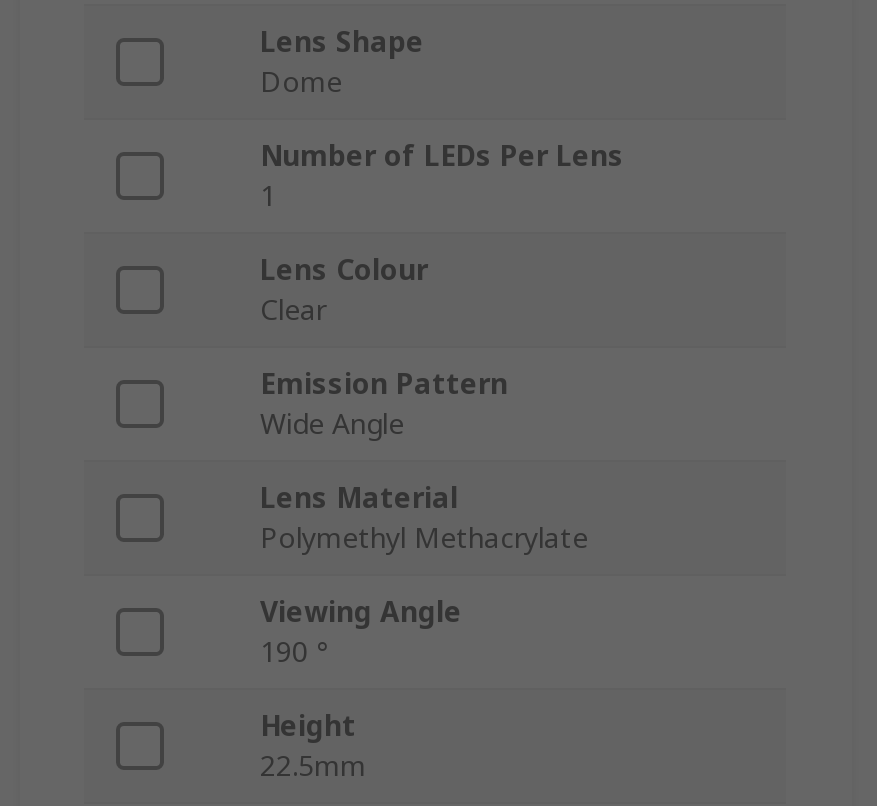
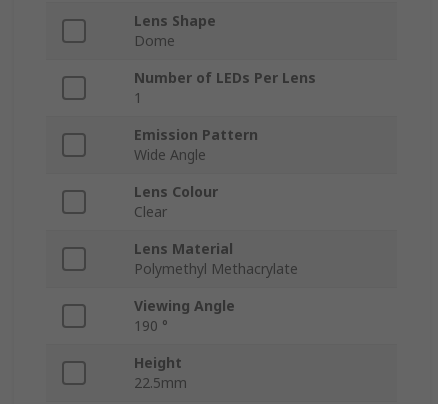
moved down: Lens Colour | Clear

moved up: Emission Pattern | Wide Angle
